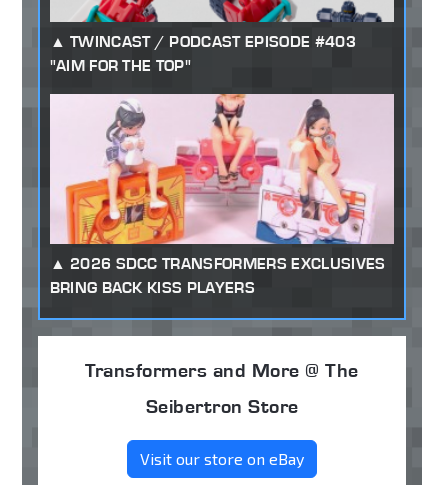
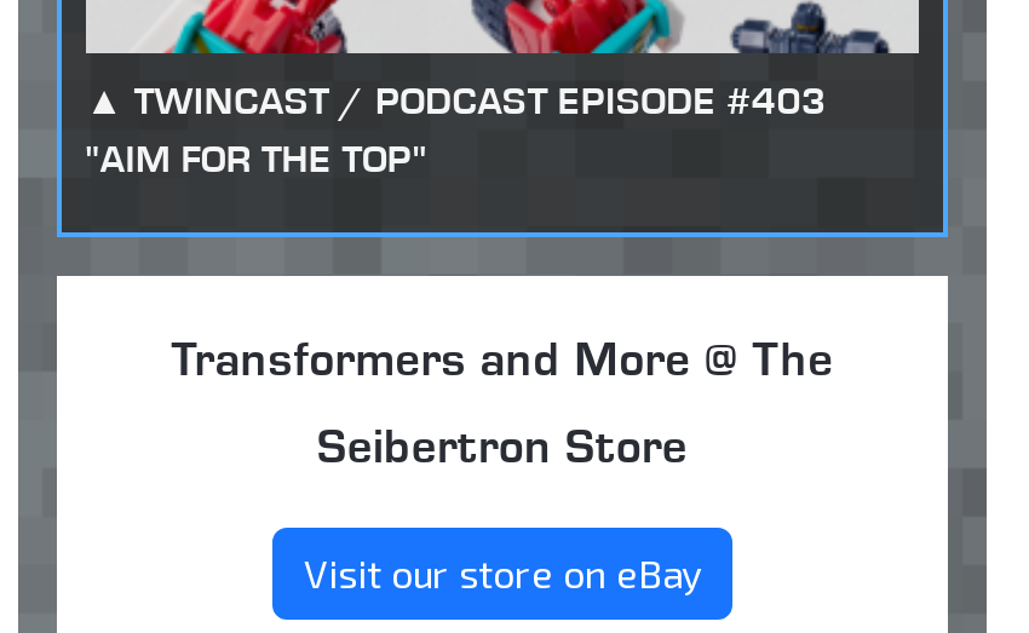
- [image]
- 2026 SDCC TRANSFORMERS EXCLUSIVES
- BRING BACK KISS PLAYERS
